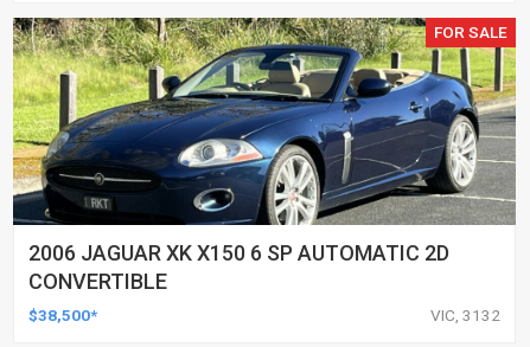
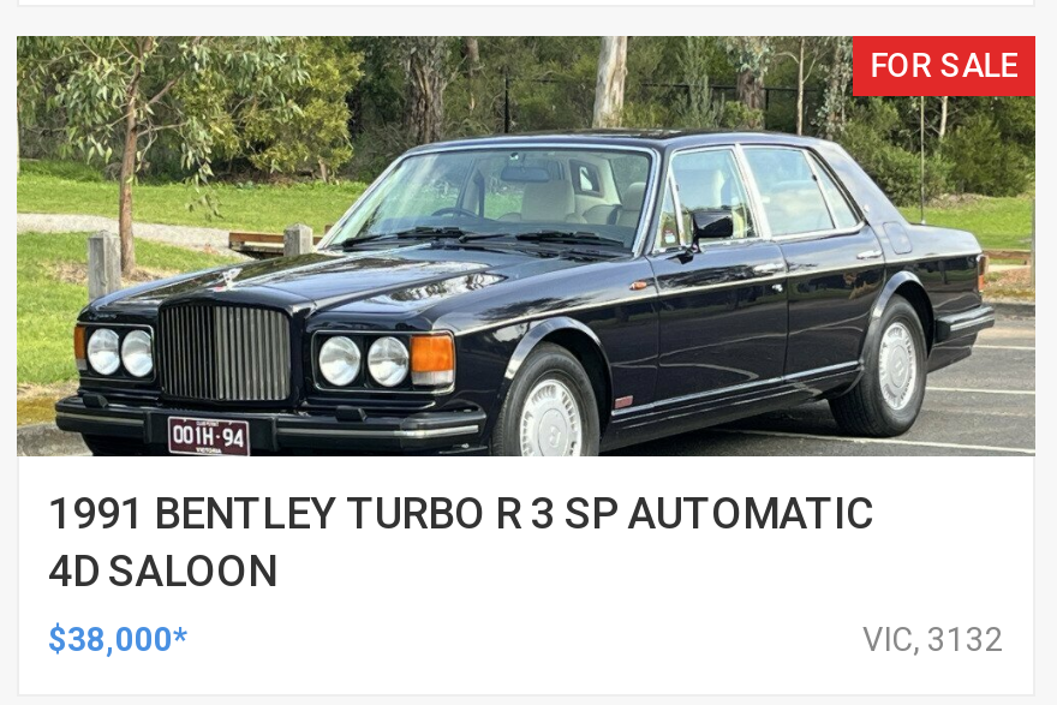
- [image]
- 2006 JAGUAR XK X150 6 SP AUTOMATIC 2D
- CONVERTIBLE
+ [image]
+ 1991 BENTLEY TURBO R 3 SP AUTOMATIC
+ 4D SALOON

- $38,500*
+ $38,000*
